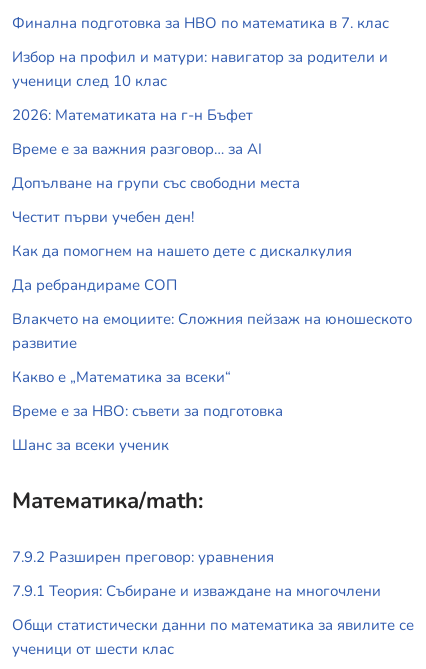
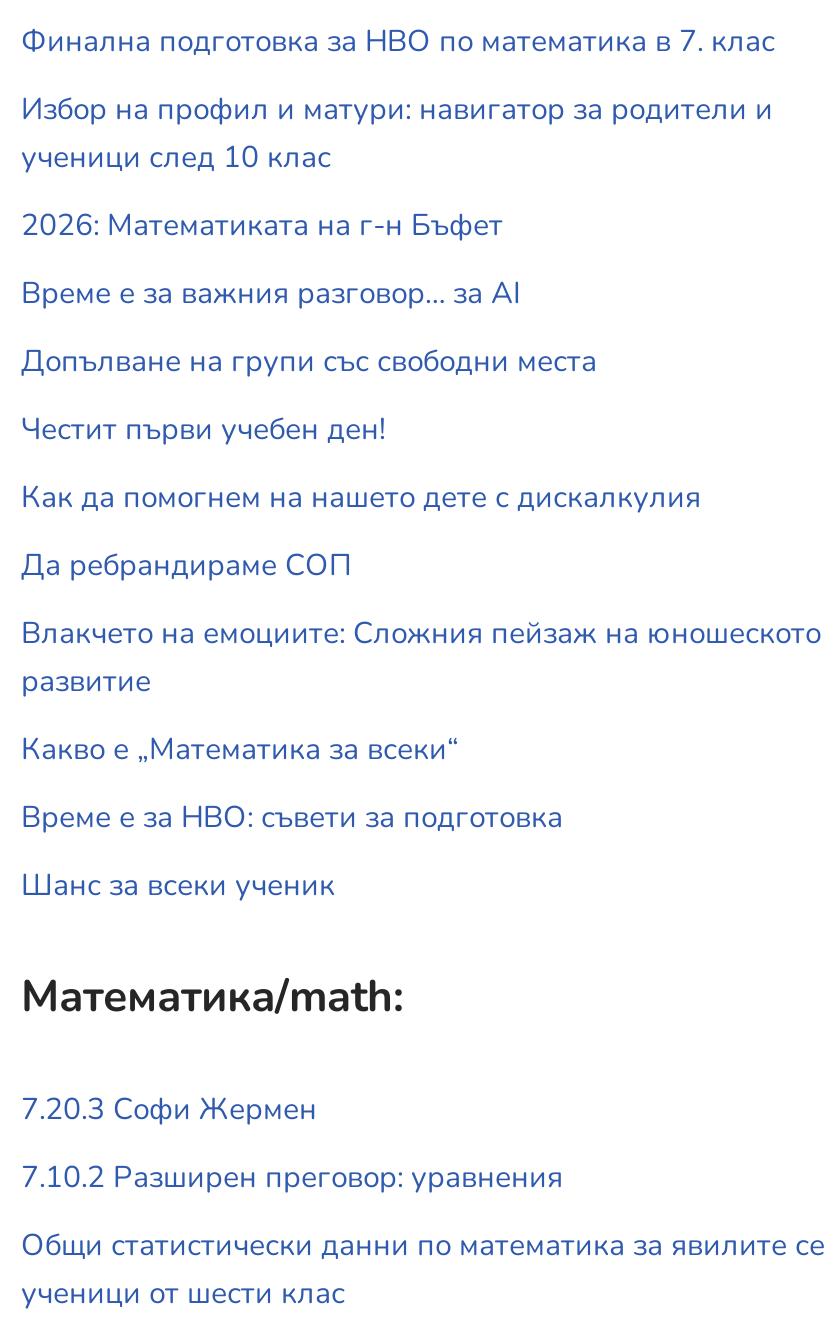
- 7.9.2 Разширен преговор: уравнения
+ 7.20.3 Софи Жермен

- 7.9.1 Теория: Събиране и изваждане на многочлени
+ 7.10.2 Разширен преговор: уравнения
